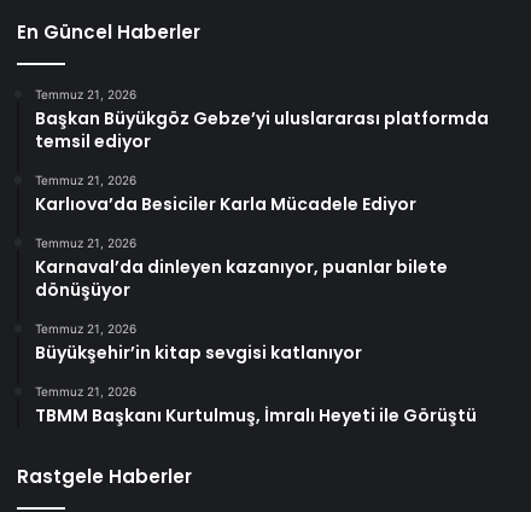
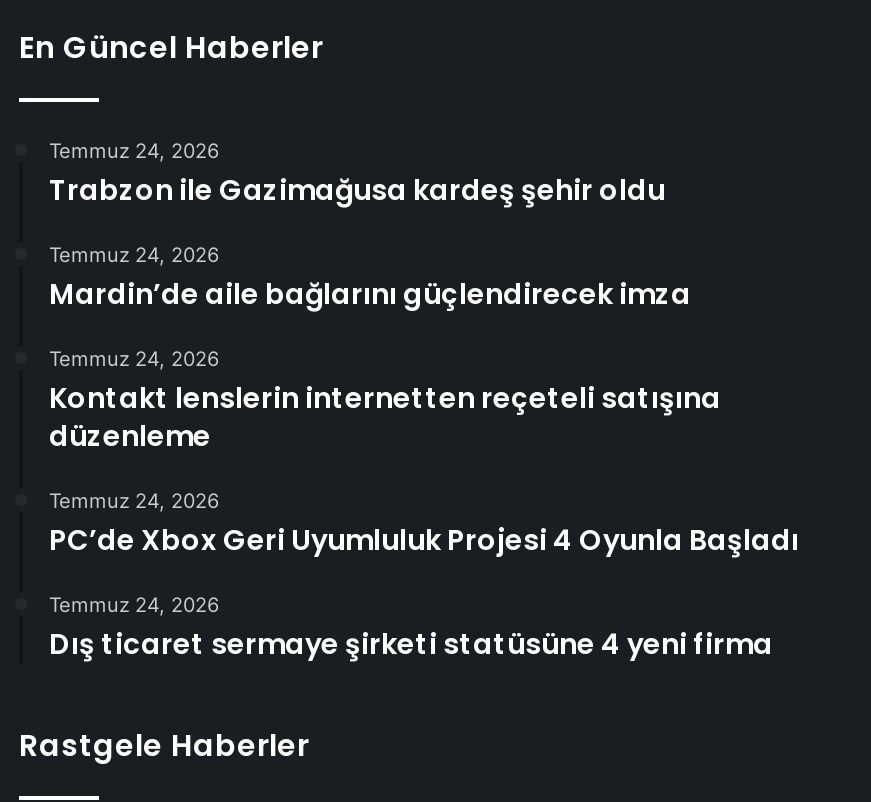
- Temmuz 21, 2026
- Başkan Büyükgöz Gebze’yi uluslararası platformda
- temsil ediyor
+ Temmuz 24, 2026
+ Trabzon ile Gazimağusa kardeş şehir oldu

- Temmuz 21, 2026
- Karlıova’da Besiciler Karla Mücadele Ediyor
+ Temmuz 24, 2026
+ Mardin’de aile bağlarını güçlendirecek imza

- Temmuz 21, 2026
- Karnaval’da dinleyen kazanıyor, puanlar bilete
- dönüşüyor
+ Temmuz 24, 2026
+ Kontakt lenslerin internetten reçeteli satışına
+ düzenleme

- Temmuz 21, 2026
- Büyükşehir’in kitap sevgisi katlanıyor
+ Temmuz 24, 2026
+ PC’de Xbox Geri Uyumluluk Projesi 4 Oyunla Başladı

- Temmuz 21, 2026
- TBMM Başkanı Kurtulmuş, İmralı Heyeti ile Görüştü
+ Temmuz 24, 2026
+ Dış ticaret sermaye şirketi statüsüne 4 yeni firma
